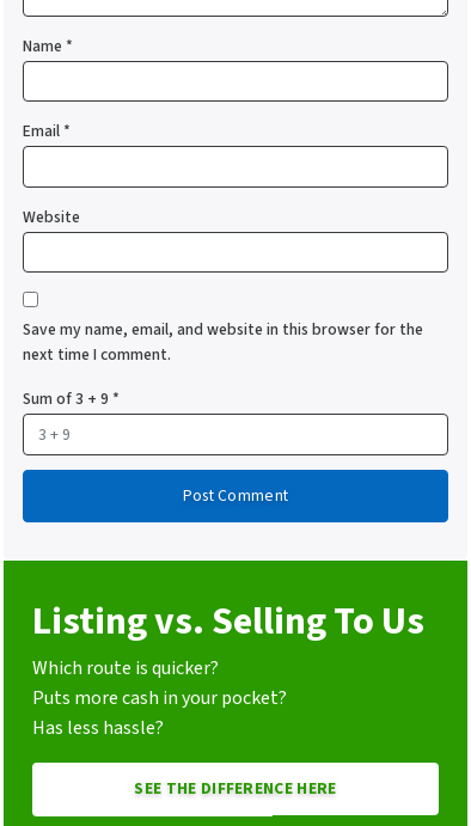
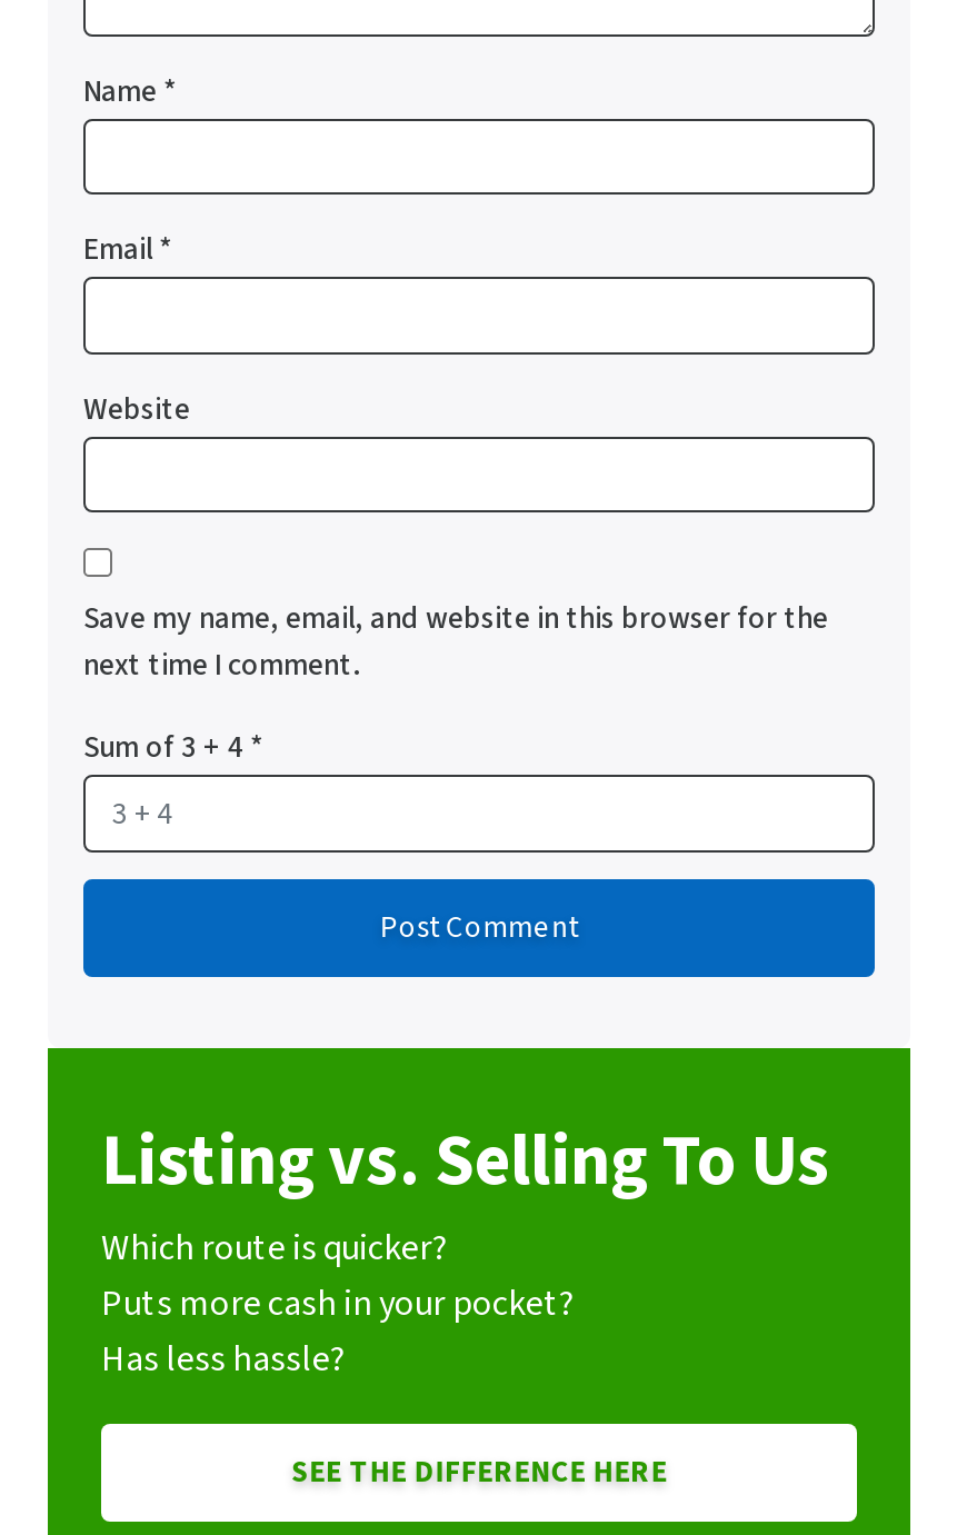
- Sum of 3 + 9 *
+ Sum of 3 + 4 *
